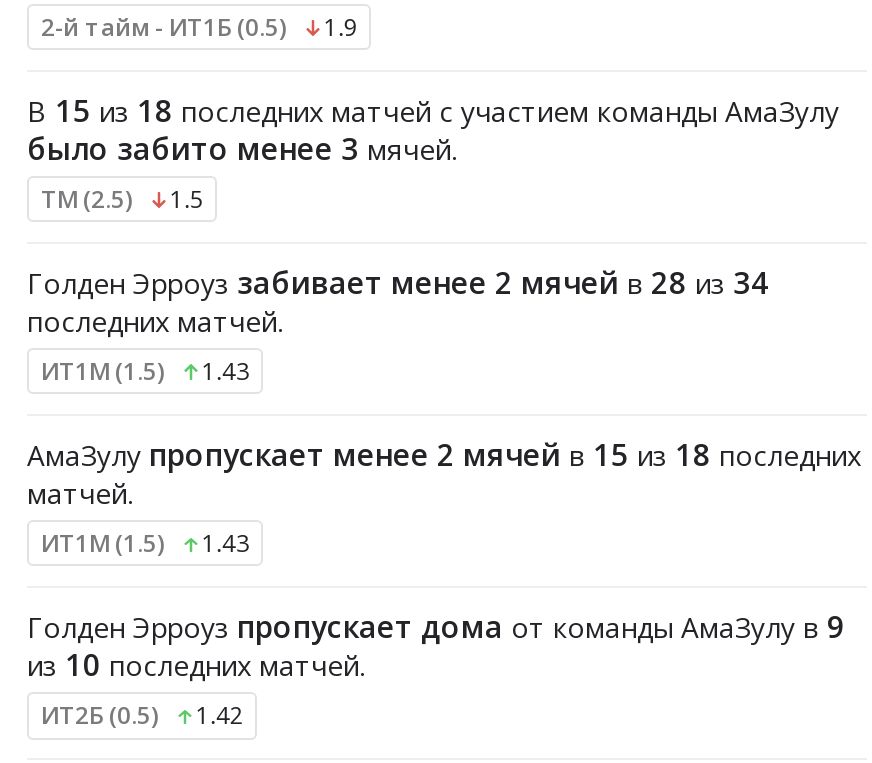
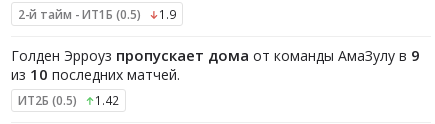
- В 15 из 18 последних матчей с участием команды АмаЗулу
- было забито менее 3 мячей.
- ТМ (2.5)
- 1.5
- Голден Эрроуз забивает менее 2 мячей в 28 из 34
- последних матчей.
- ИТ1М (1.5)
- 1.43
- АмаЗулу пропускает менее 2 мячей в 15 из 18 последних
- матчей.
- ИТ1М (1.5)
- 1.43
